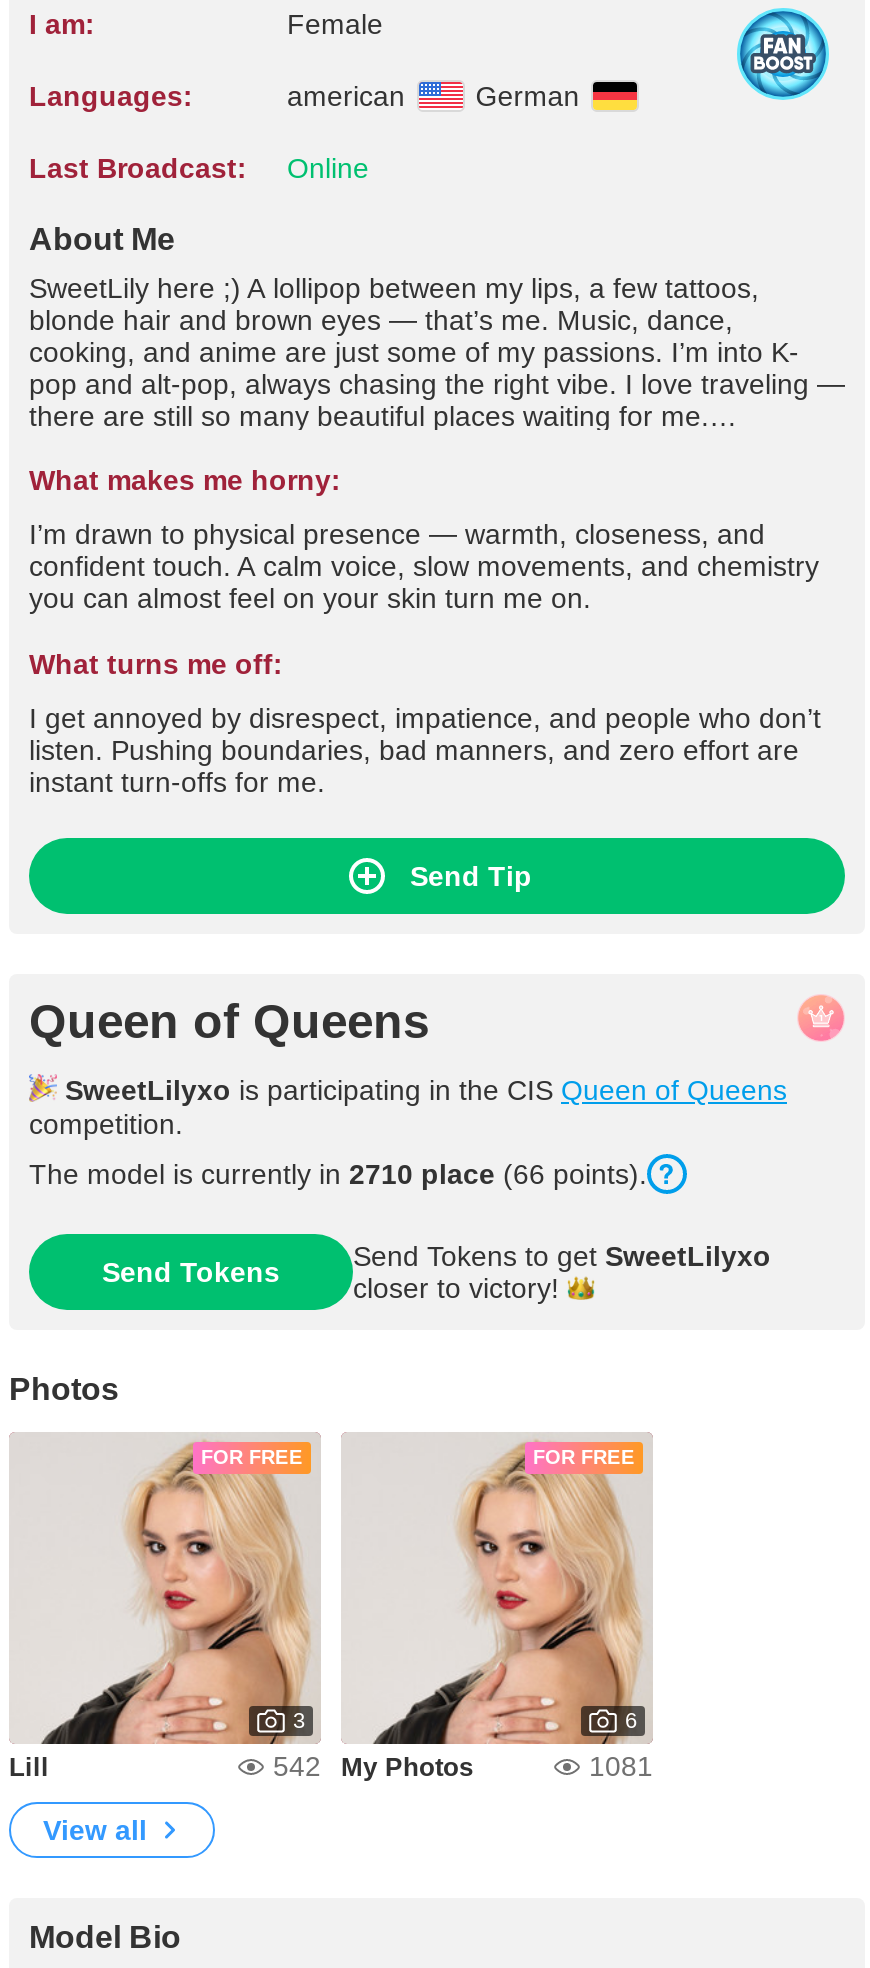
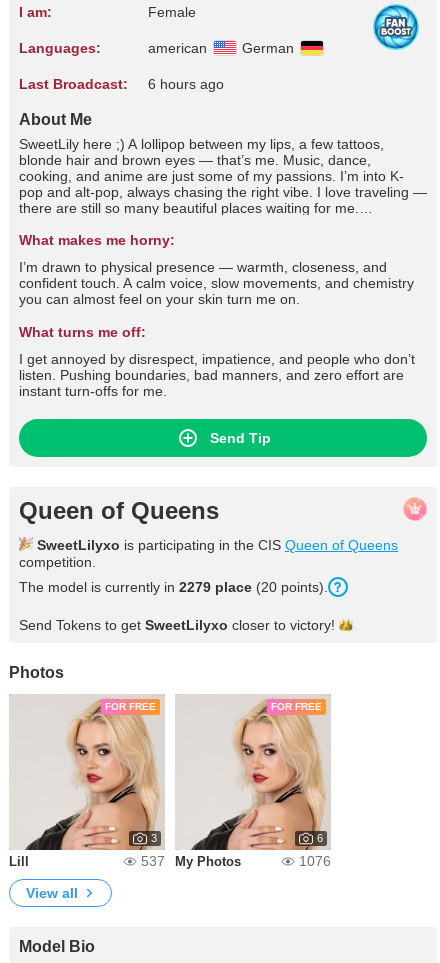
- Online
+ 6 hours ago

- The model is currently in 2710 place (66 points).
+ The model is currently in 2279 place (20 points).

- Send Tokens
- Send Tokens to get SweetLilyxo
- closer to victory!
+ Send Tokens to get SweetLilyxo closer to victory!

- 542 My Photos
+ 537 My Photos

- 1081
+ 1076
